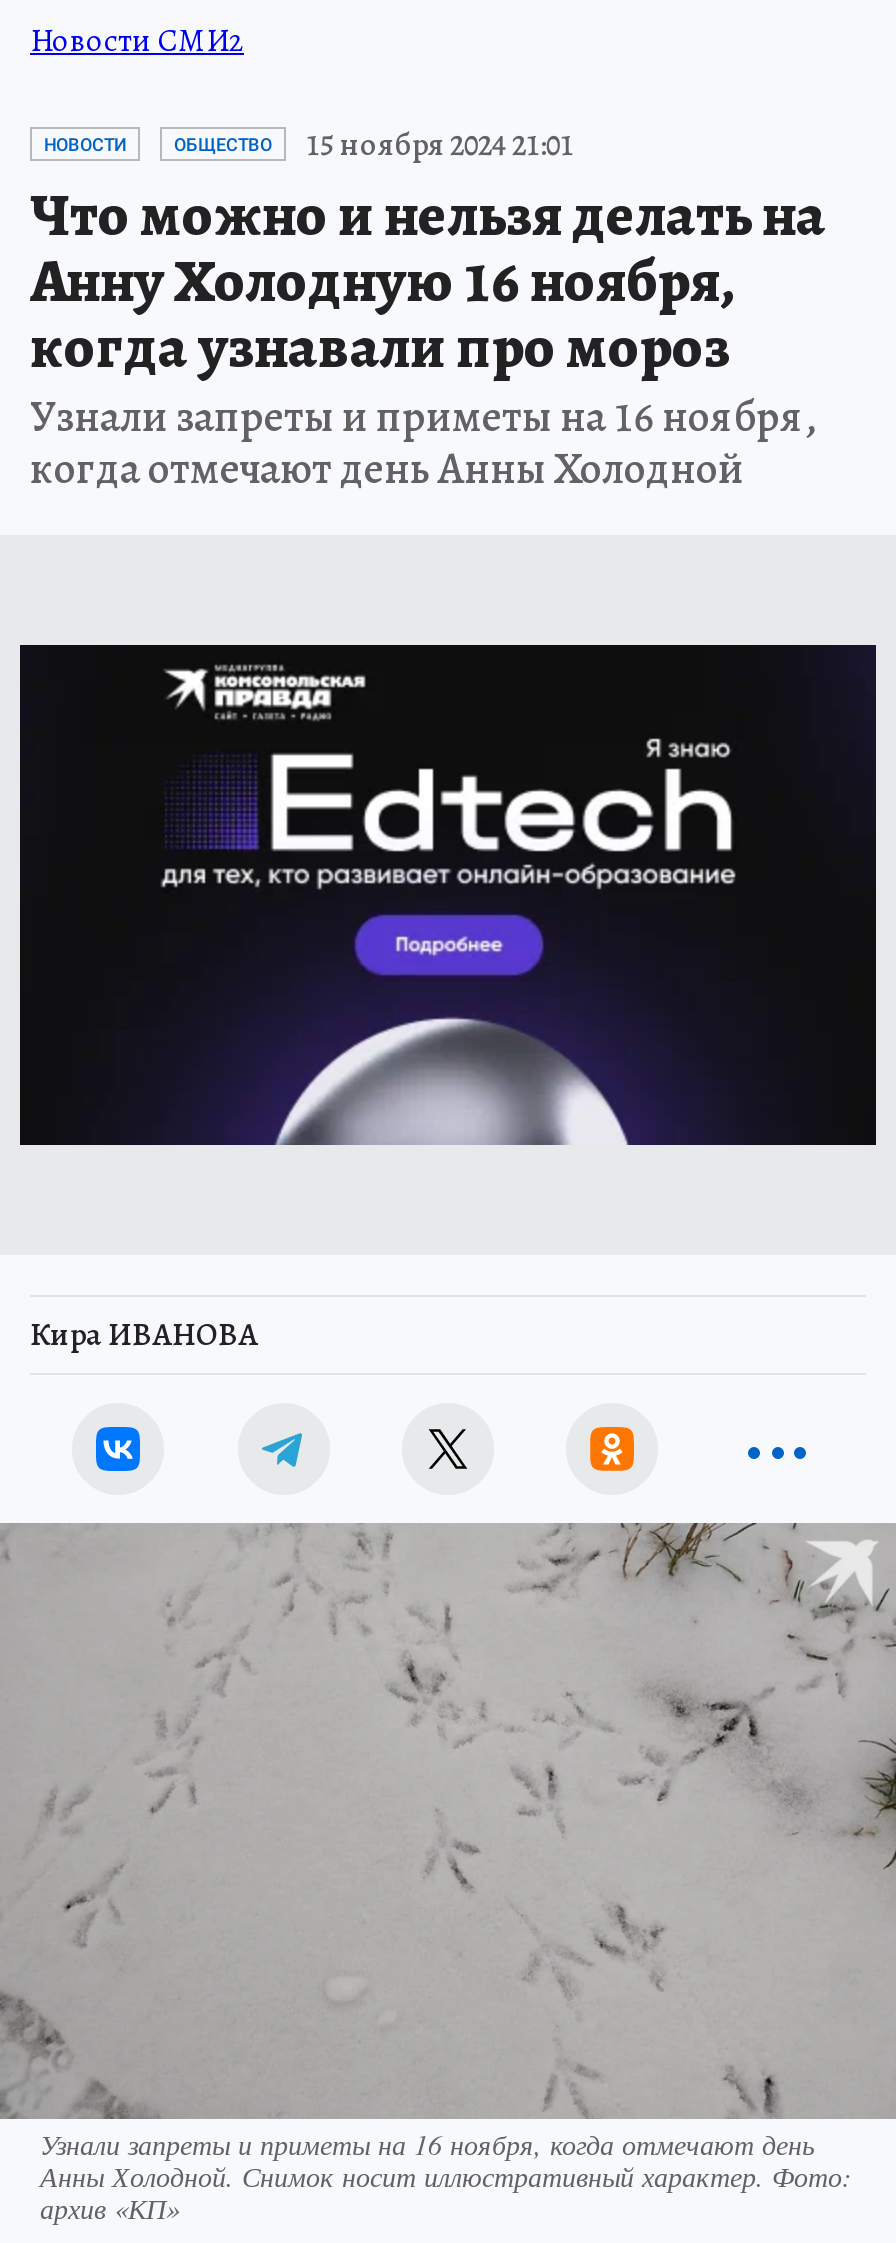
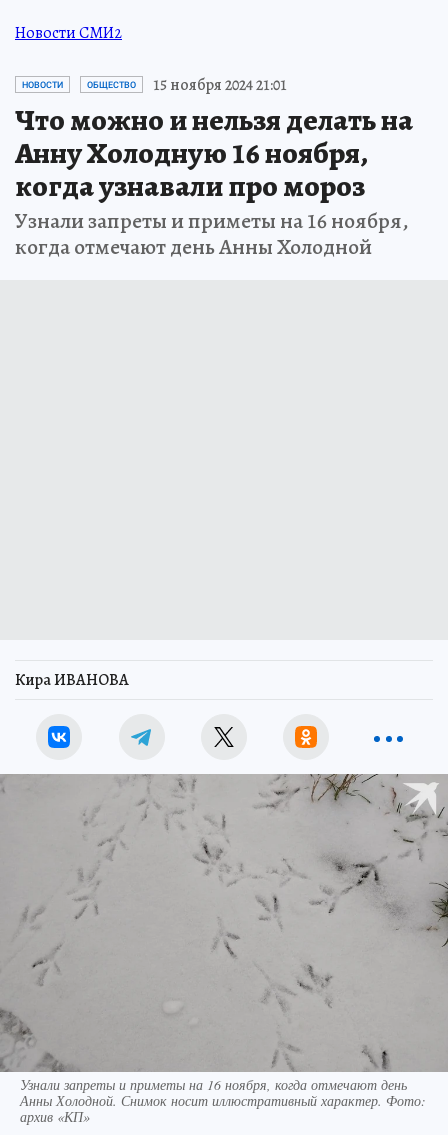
- [image]
